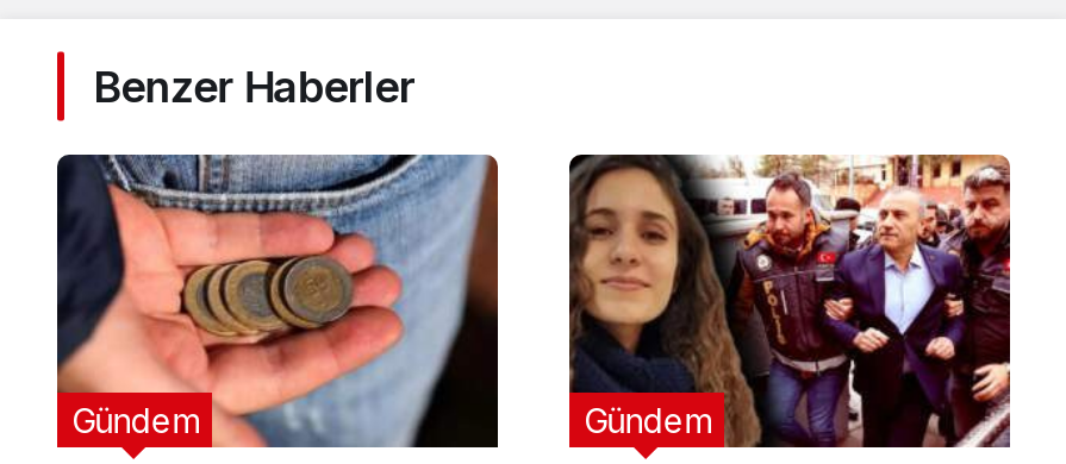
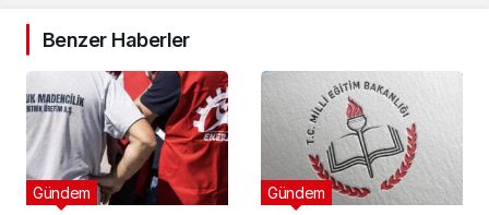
- [image]
+ [image]

- [image]
+ [image]
